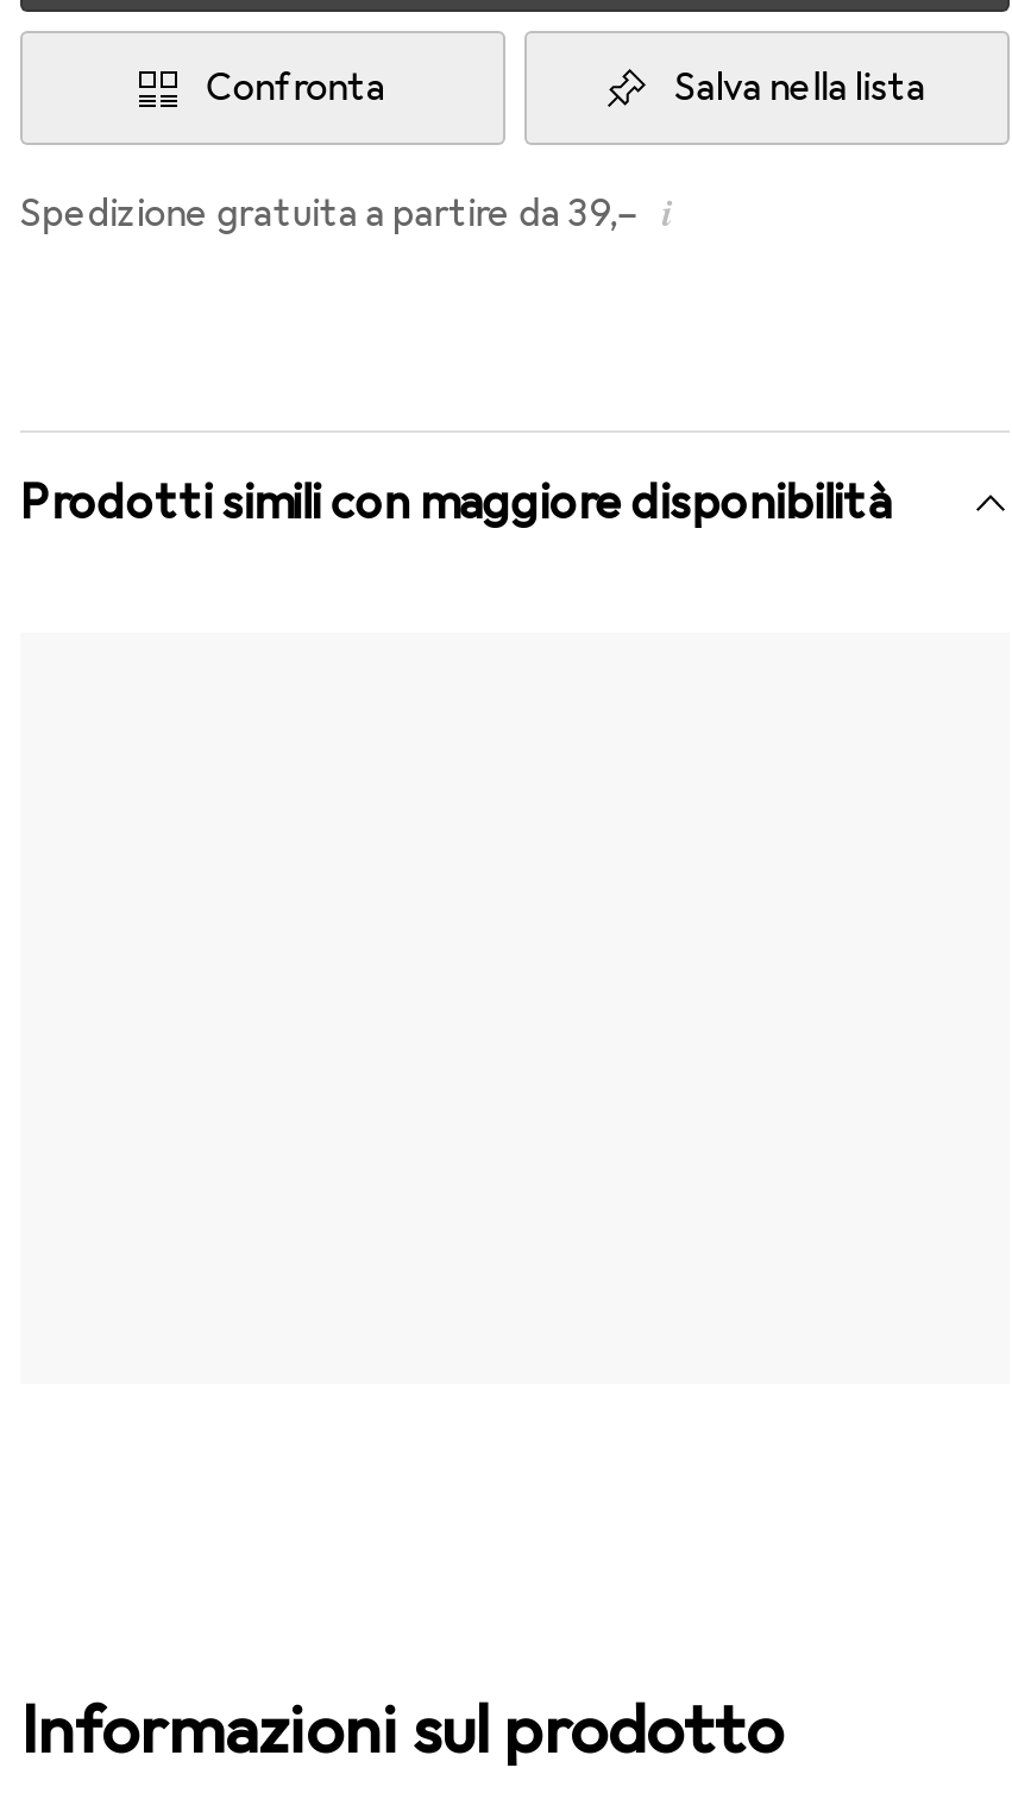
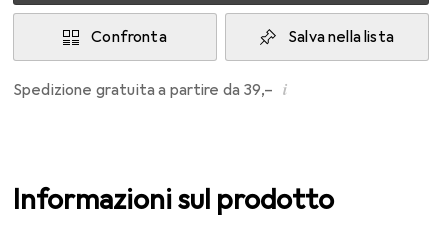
- Prodotti simili con maggiore disponibilità
